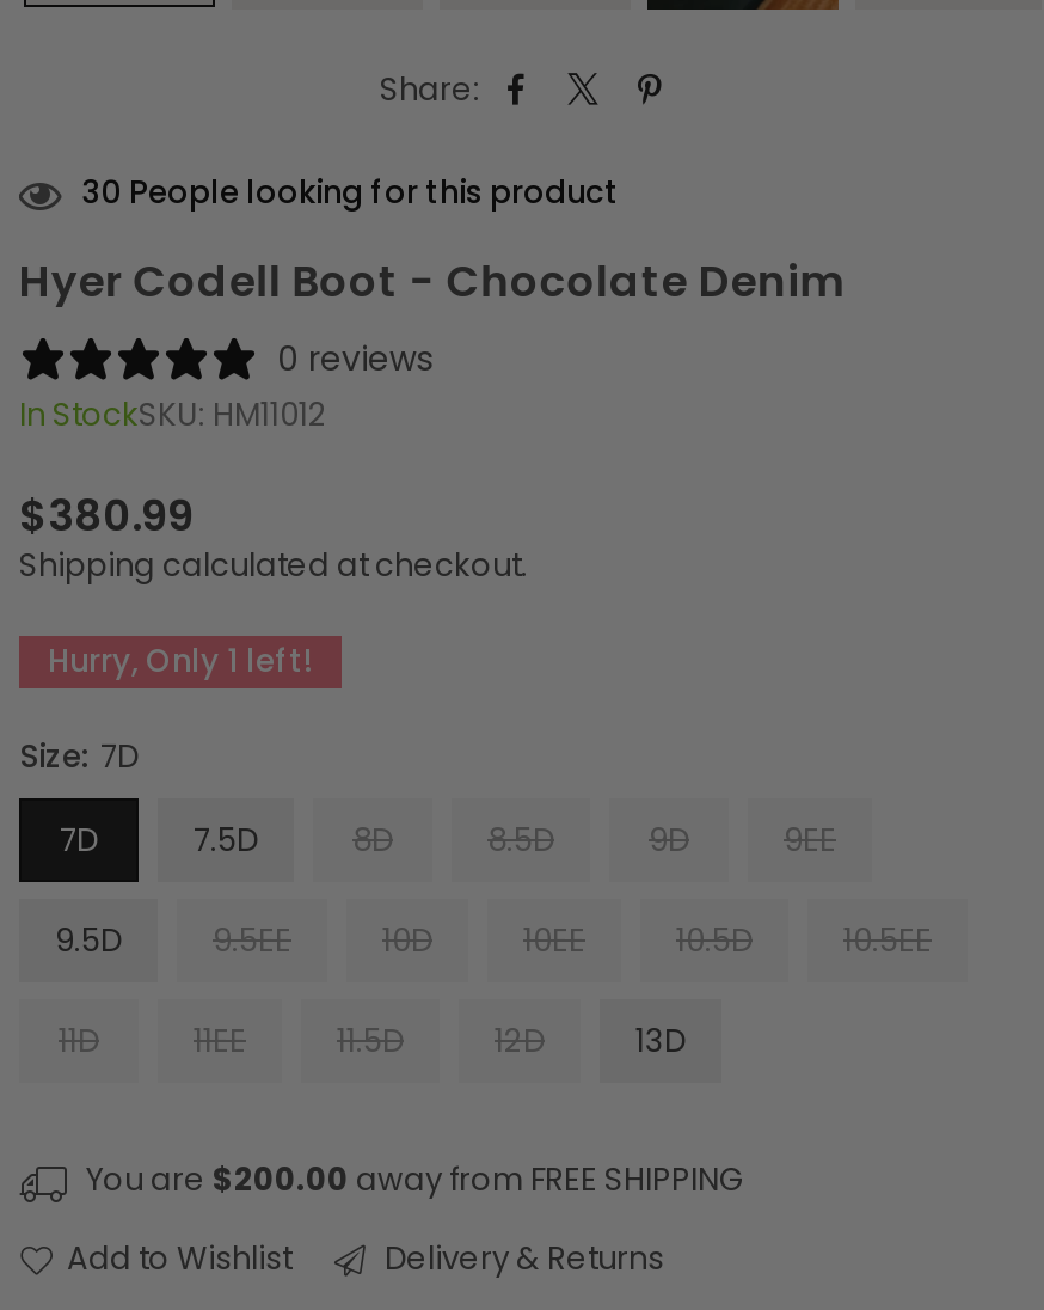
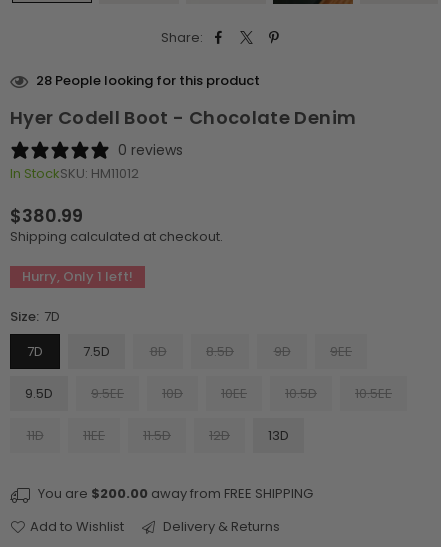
- 30 People looking for this product
+ 28 People looking for this product
